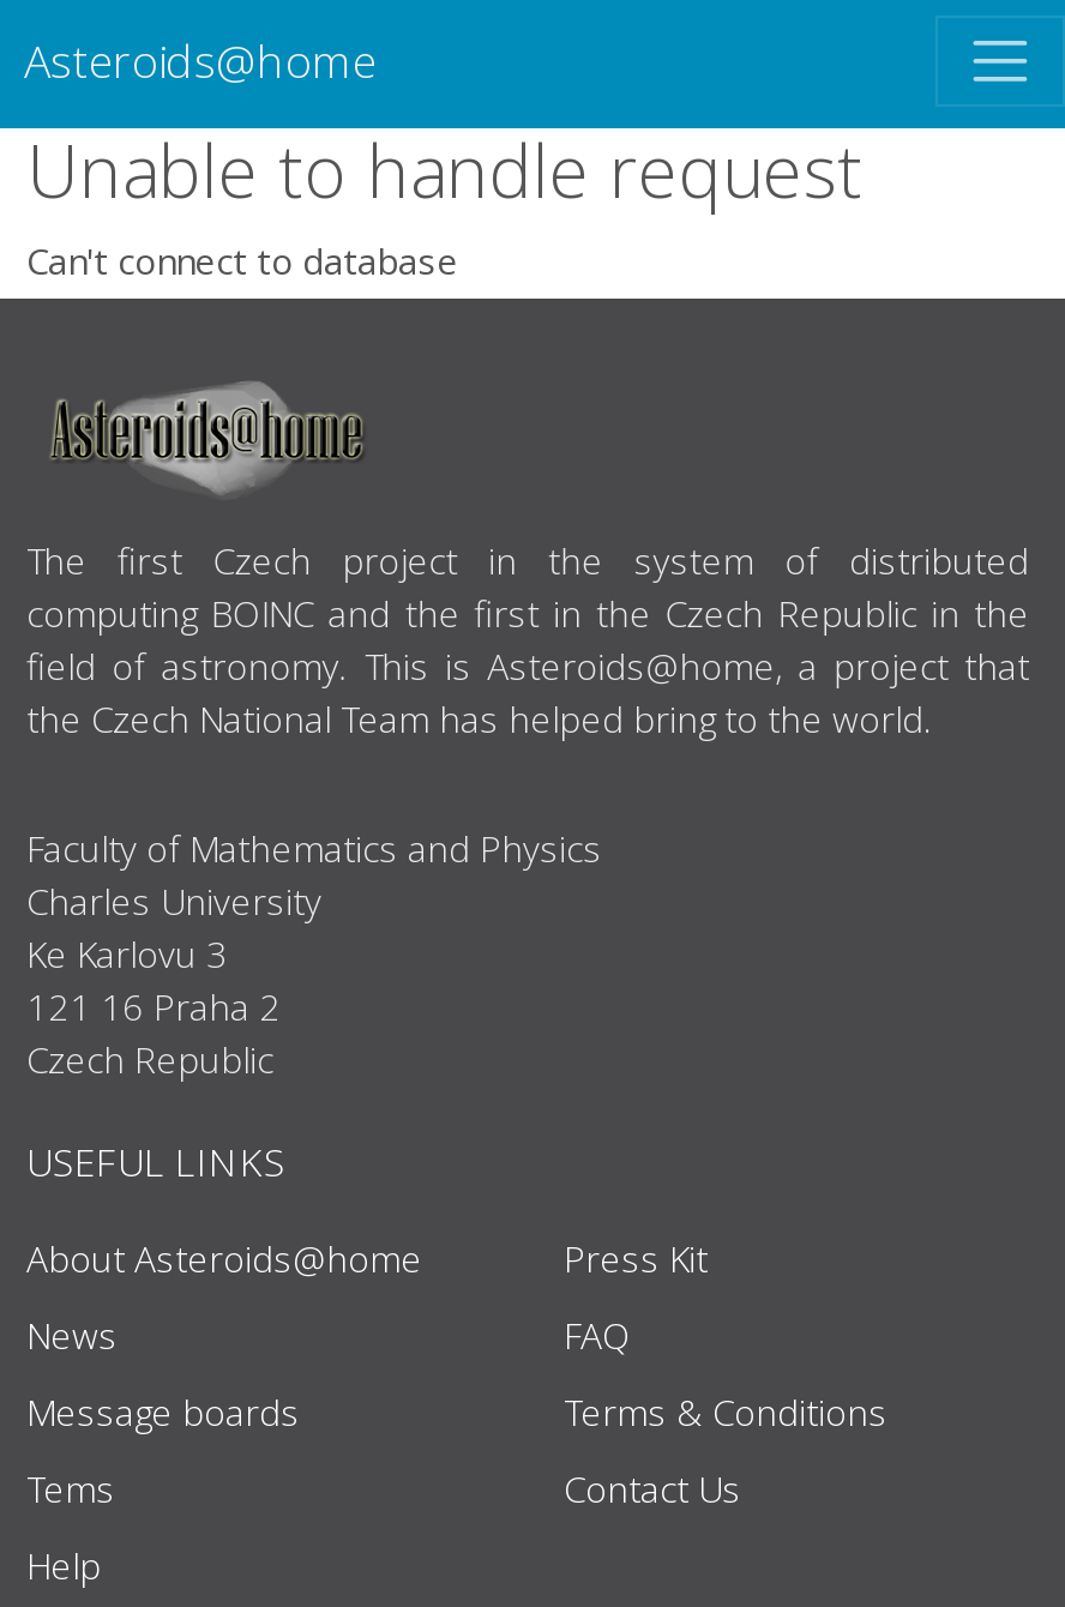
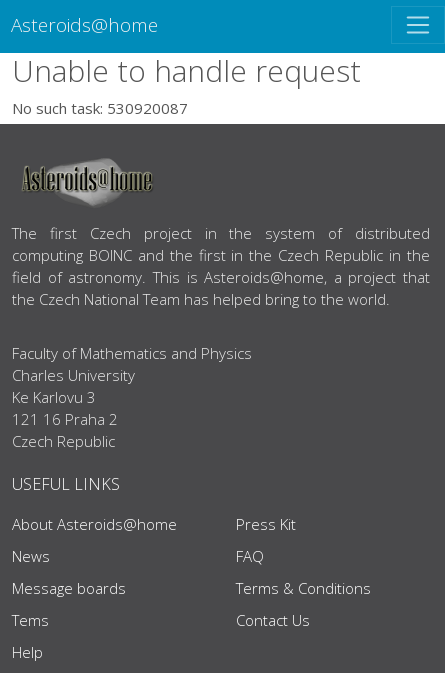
- Can't connect to database
+ No such task: 530920087
